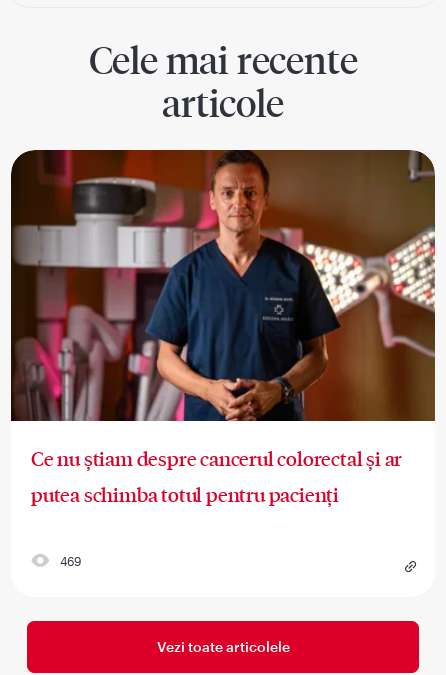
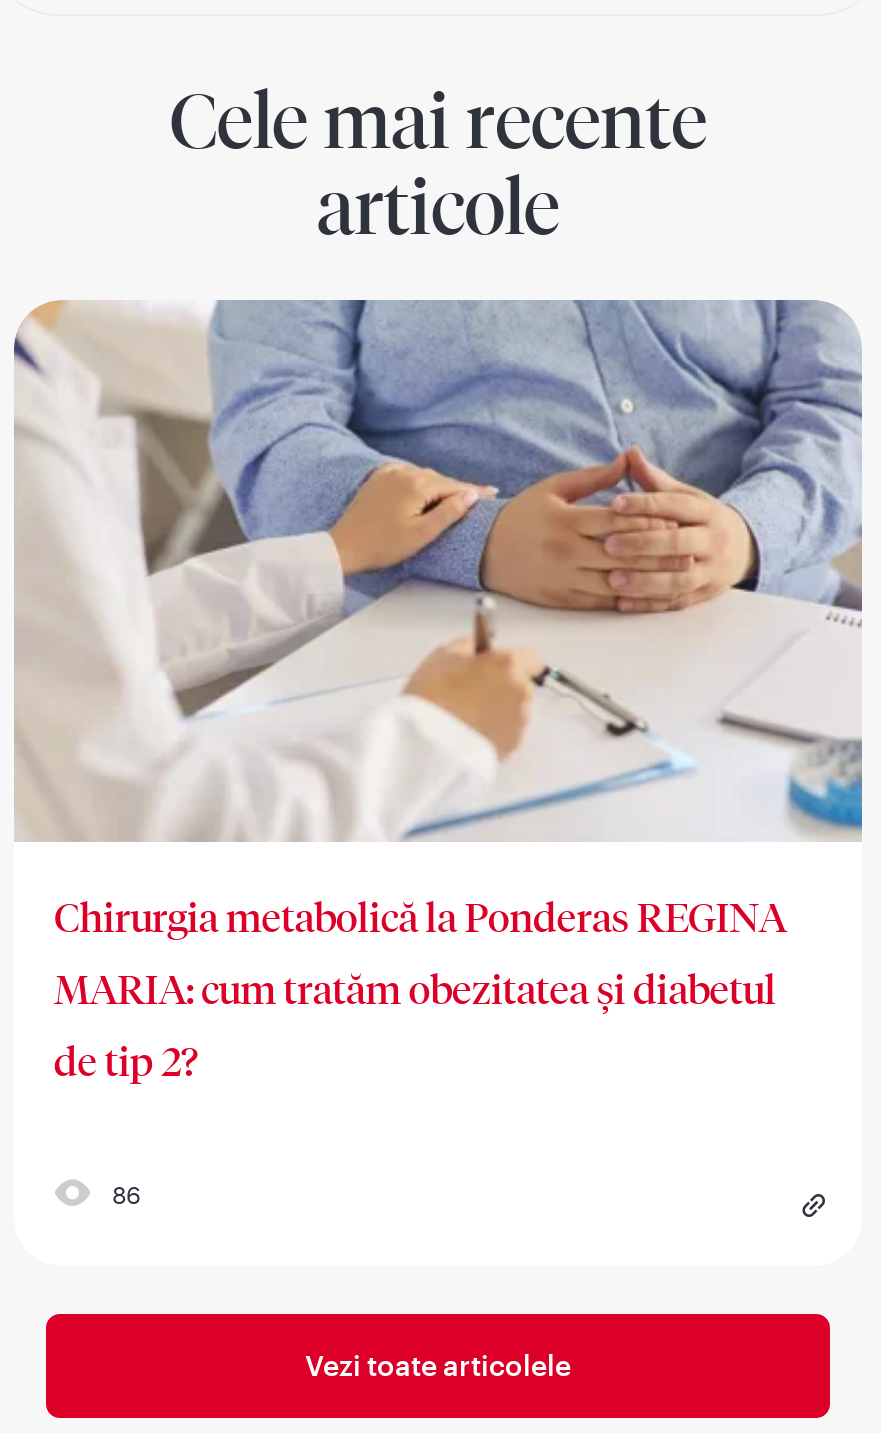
- [image]
- Ce nu știam despre cancerul colorectal și ar
- putea schimba totul pentru pacienți
- 469
+ [image]
+ Chirurgia metabolică la Ponderas REGINA
+ MARIA: cum tratăm obezitatea și diabetul
+ de tip 2?
+ 86
